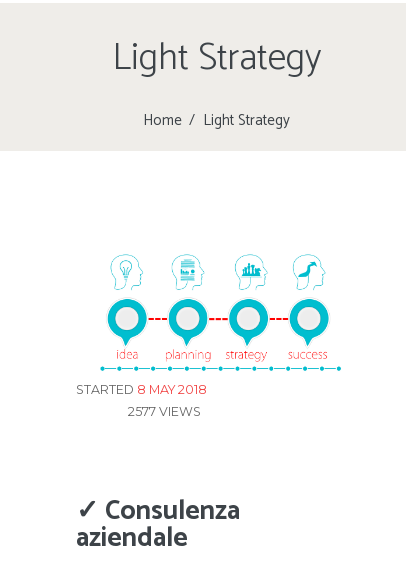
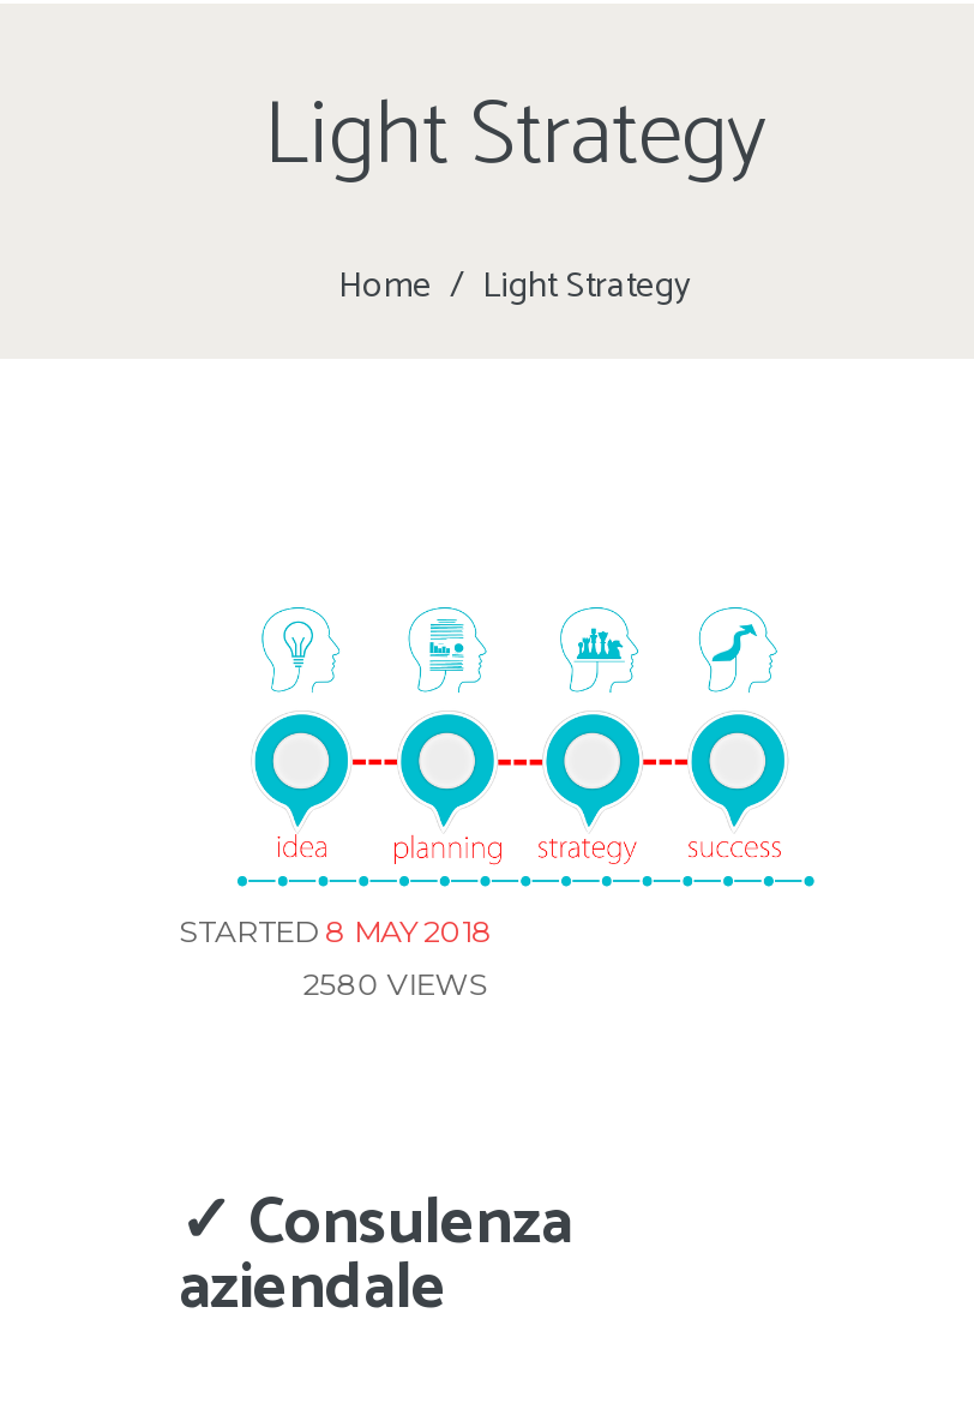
- 2577 VIEWS
+ 2580 VIEWS
